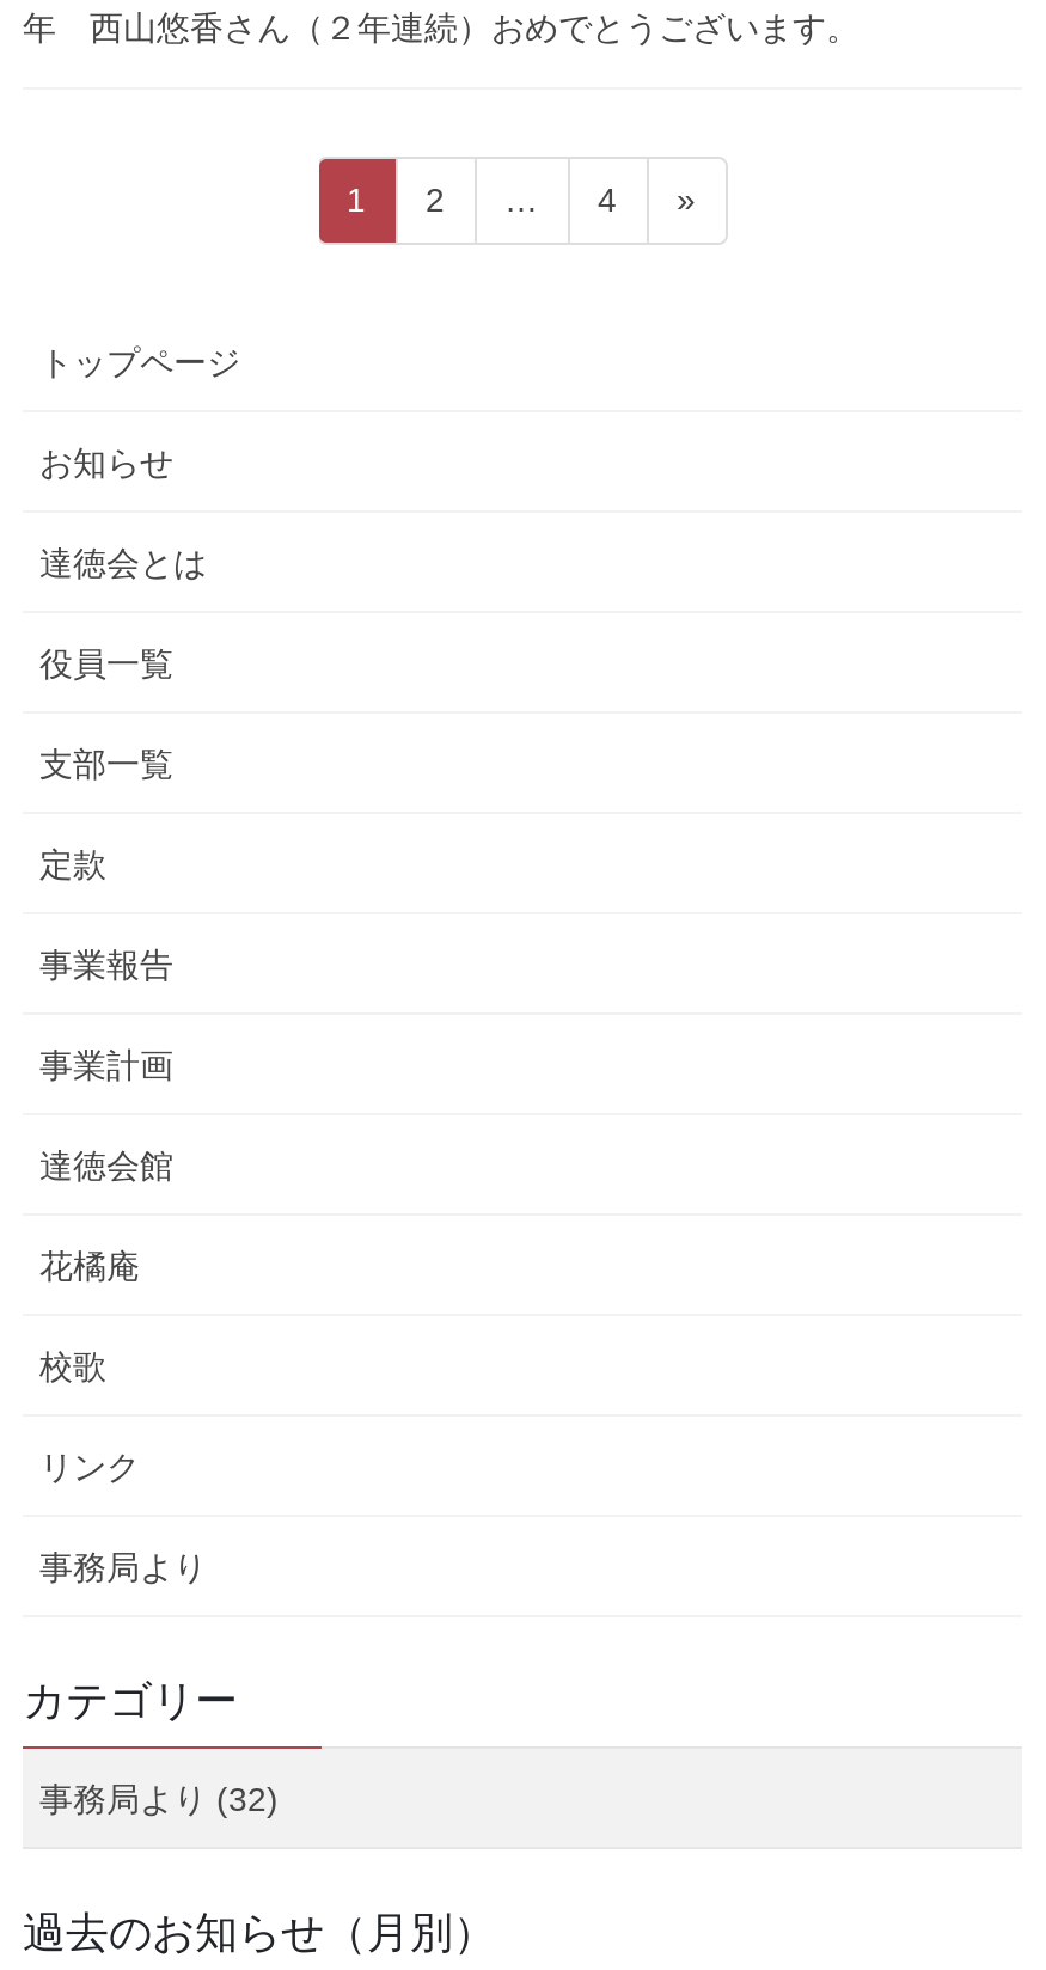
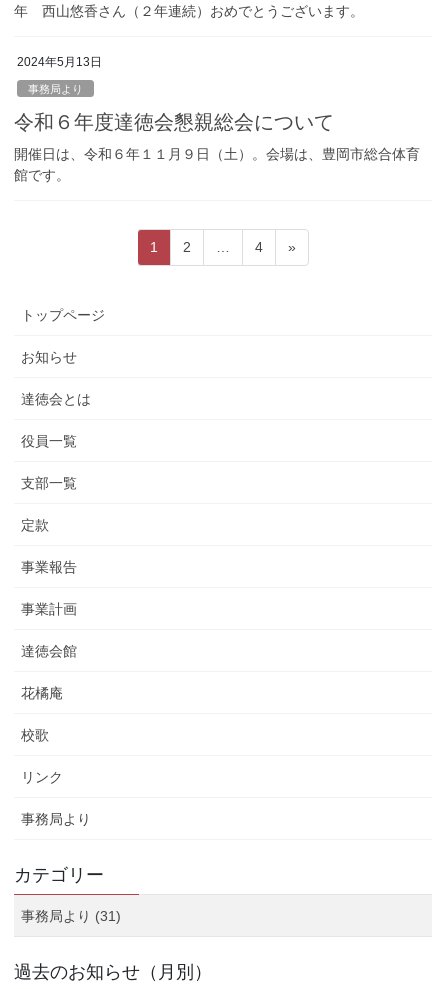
+ 2024年5月13日
+ 事務局より
+ 令和６年度達徳会懇親総会について
+ 開催日は、令和６年１１月９日（土）。会場は、豊岡市総合体育
+ 館です。

- 事務局より (32)
+ 事務局より (31)
